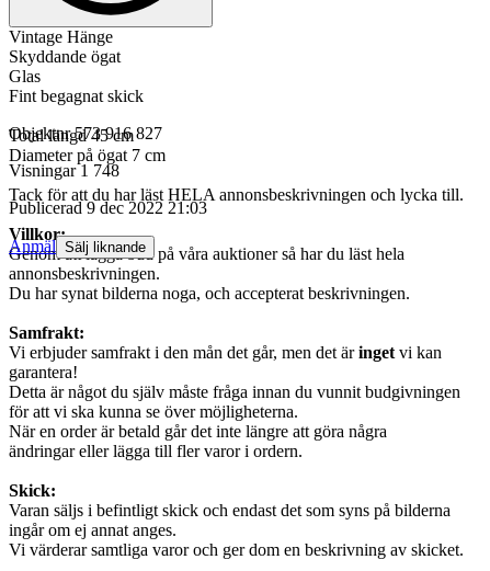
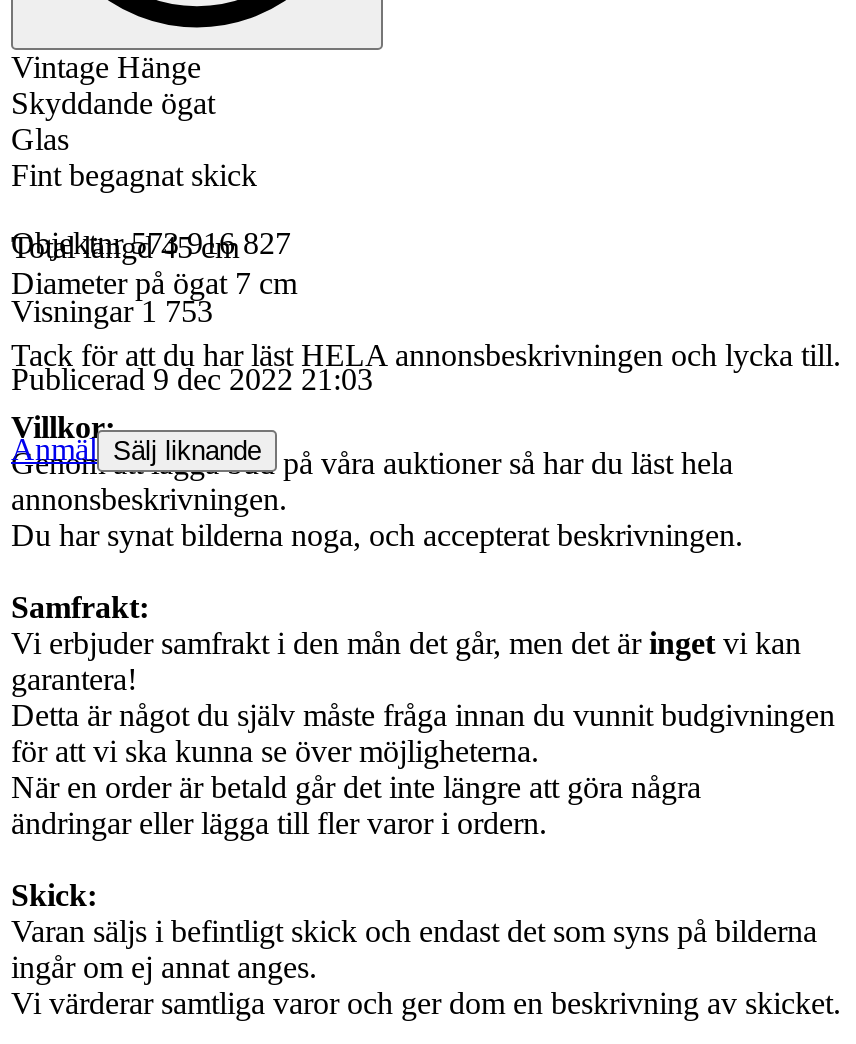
- Visningar 1 748
+ Visningar 1 753
